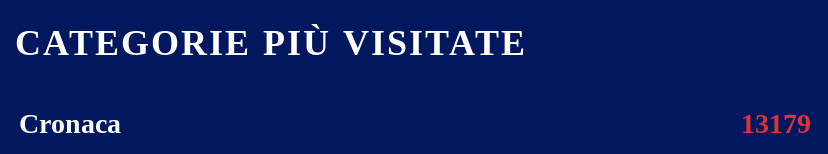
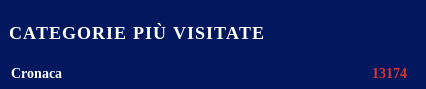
- 13179
+ 13174
